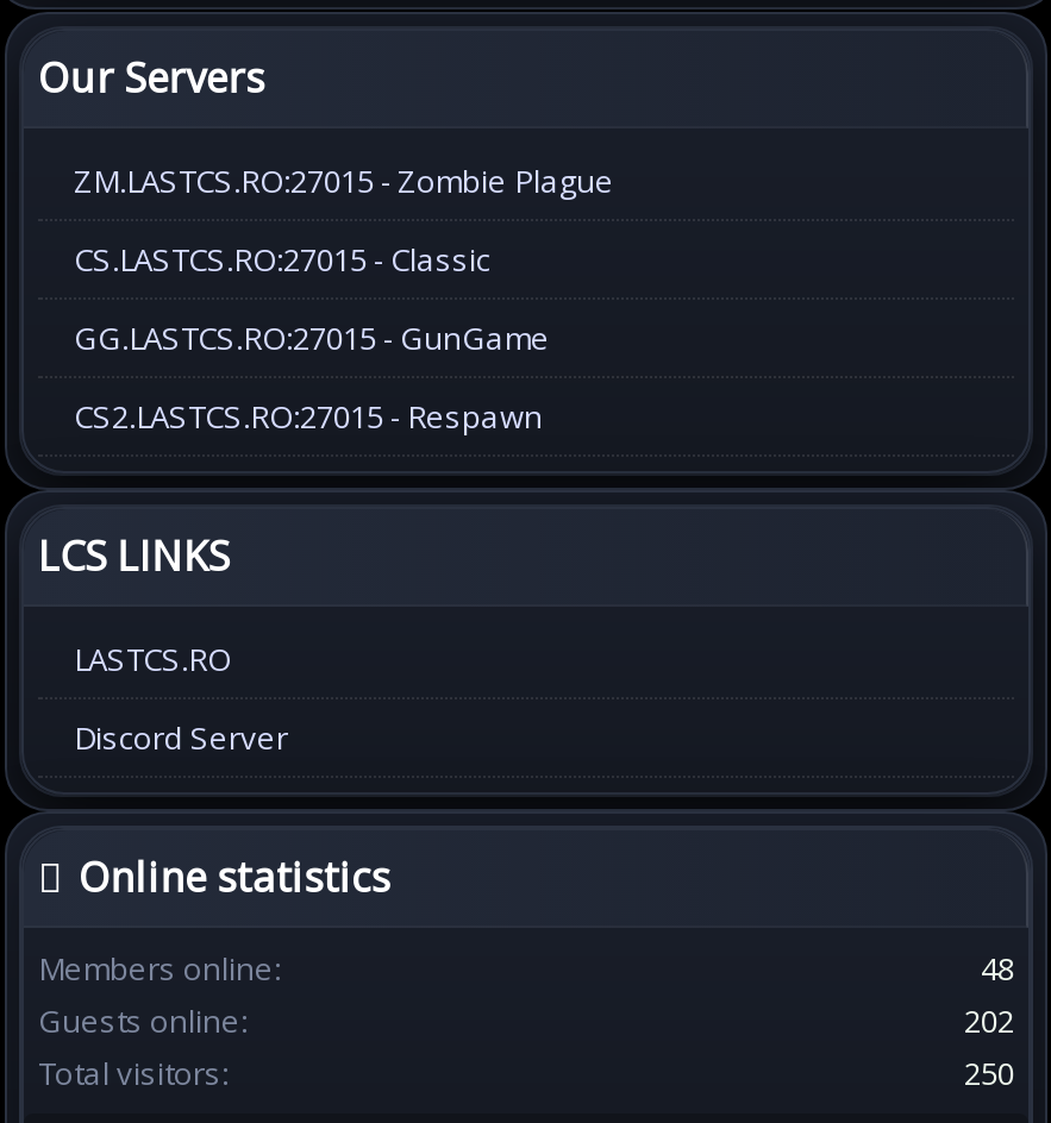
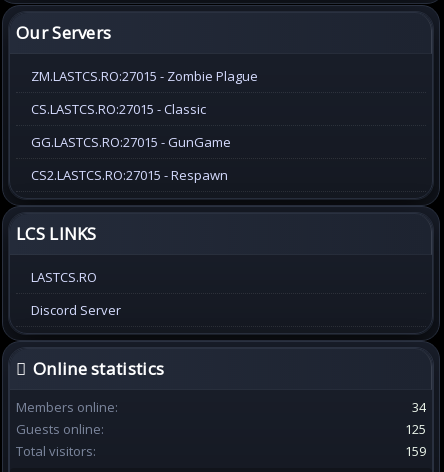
- 48
+ 34

- 202
+ 125

- 250
+ 159
